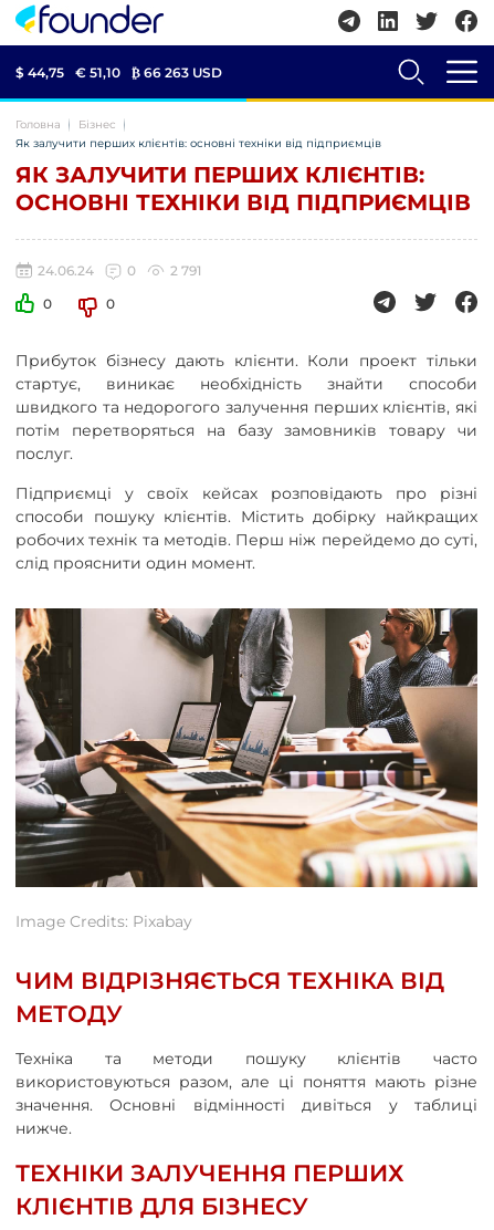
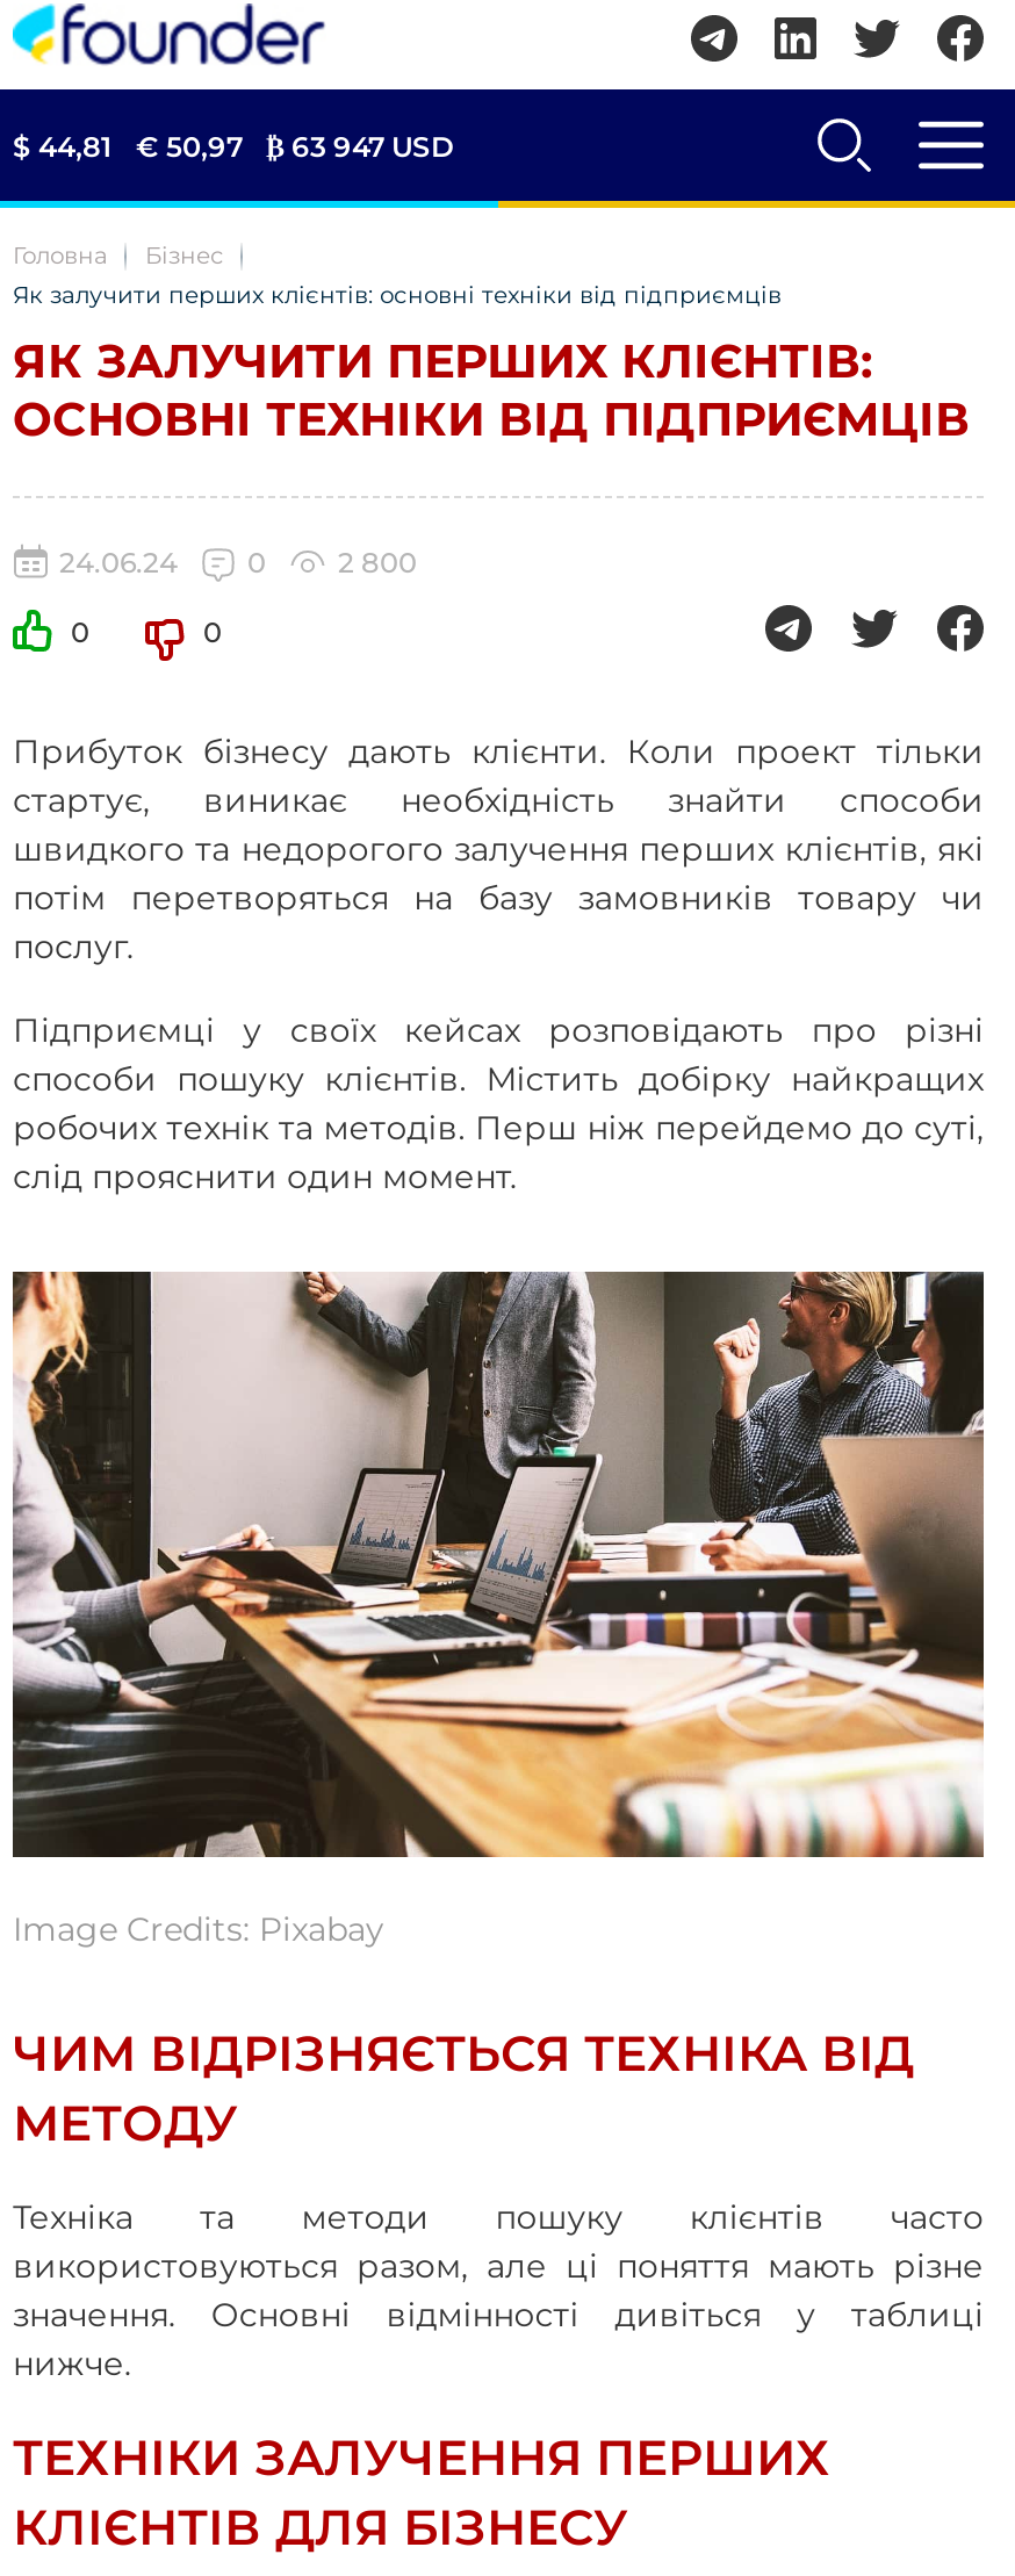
- $ 44,75
+ $ 44,81

- € 51,10
+ € 50,97

- ₿ 66 263 USD
+ ₿ 63 947 USD

- 2 791
+ 2 800
